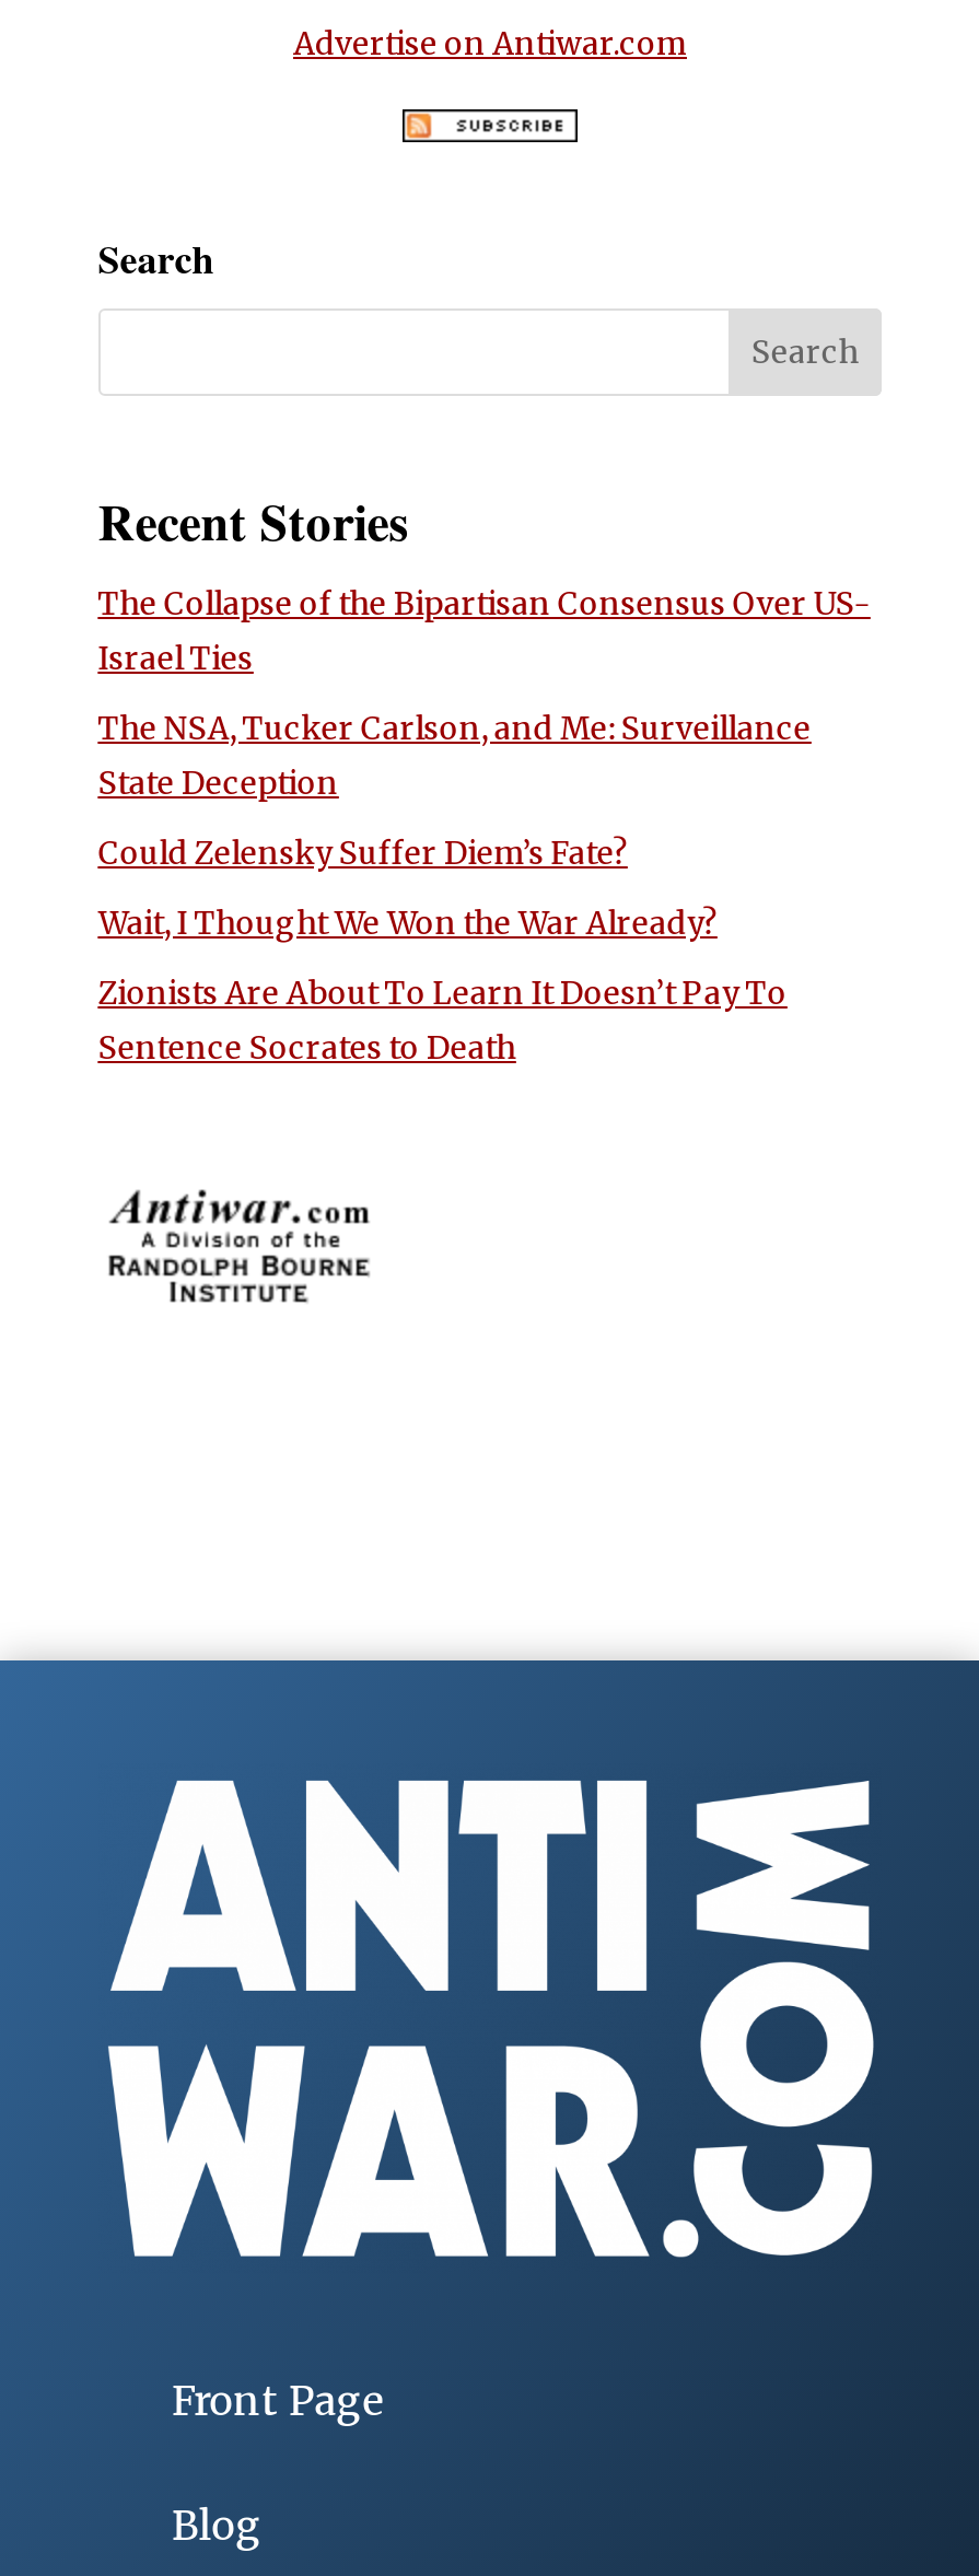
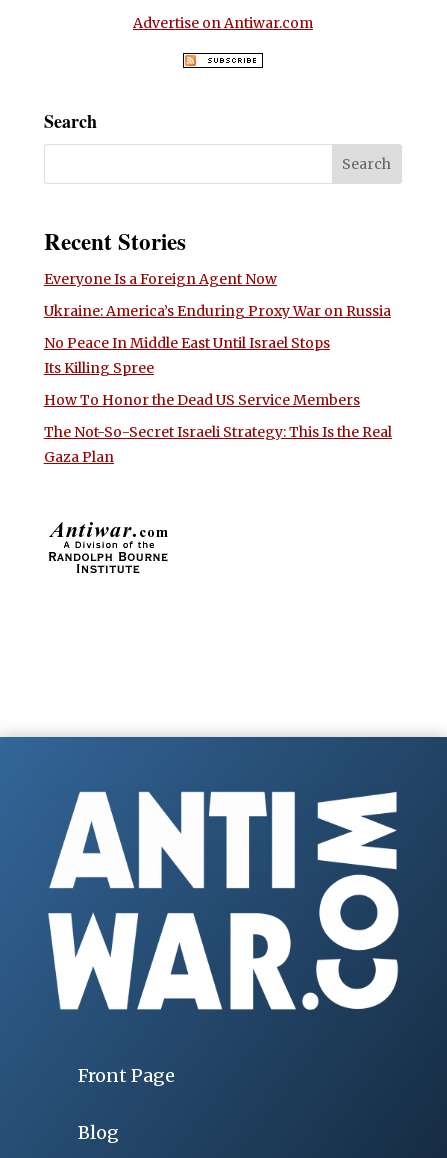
- The Collapse of the Bipartisan Consensus Over US-
- Israel Ties
+ Everyone Is a Foreign Agent Now

- The NSA, Tucker Carlson, and Me: Surveillance
- State Deception
+ Ukraine: America’s Enduring Proxy War on Russia

- Could Zelensky Suffer Diem’s Fate?
+ No Peace In Middle East Until Israel Stops
+ Its Killing Spree

- Wait, I Thought We Won the War Already?
+ How To Honor the Dead US Service Members

- Zionists Are About To Learn It Doesn’t Pay To
- Sentence Socrates to Death
+ The Not-So-Secret Israeli Strategy: This Is the Real
+ Gaza Plan
